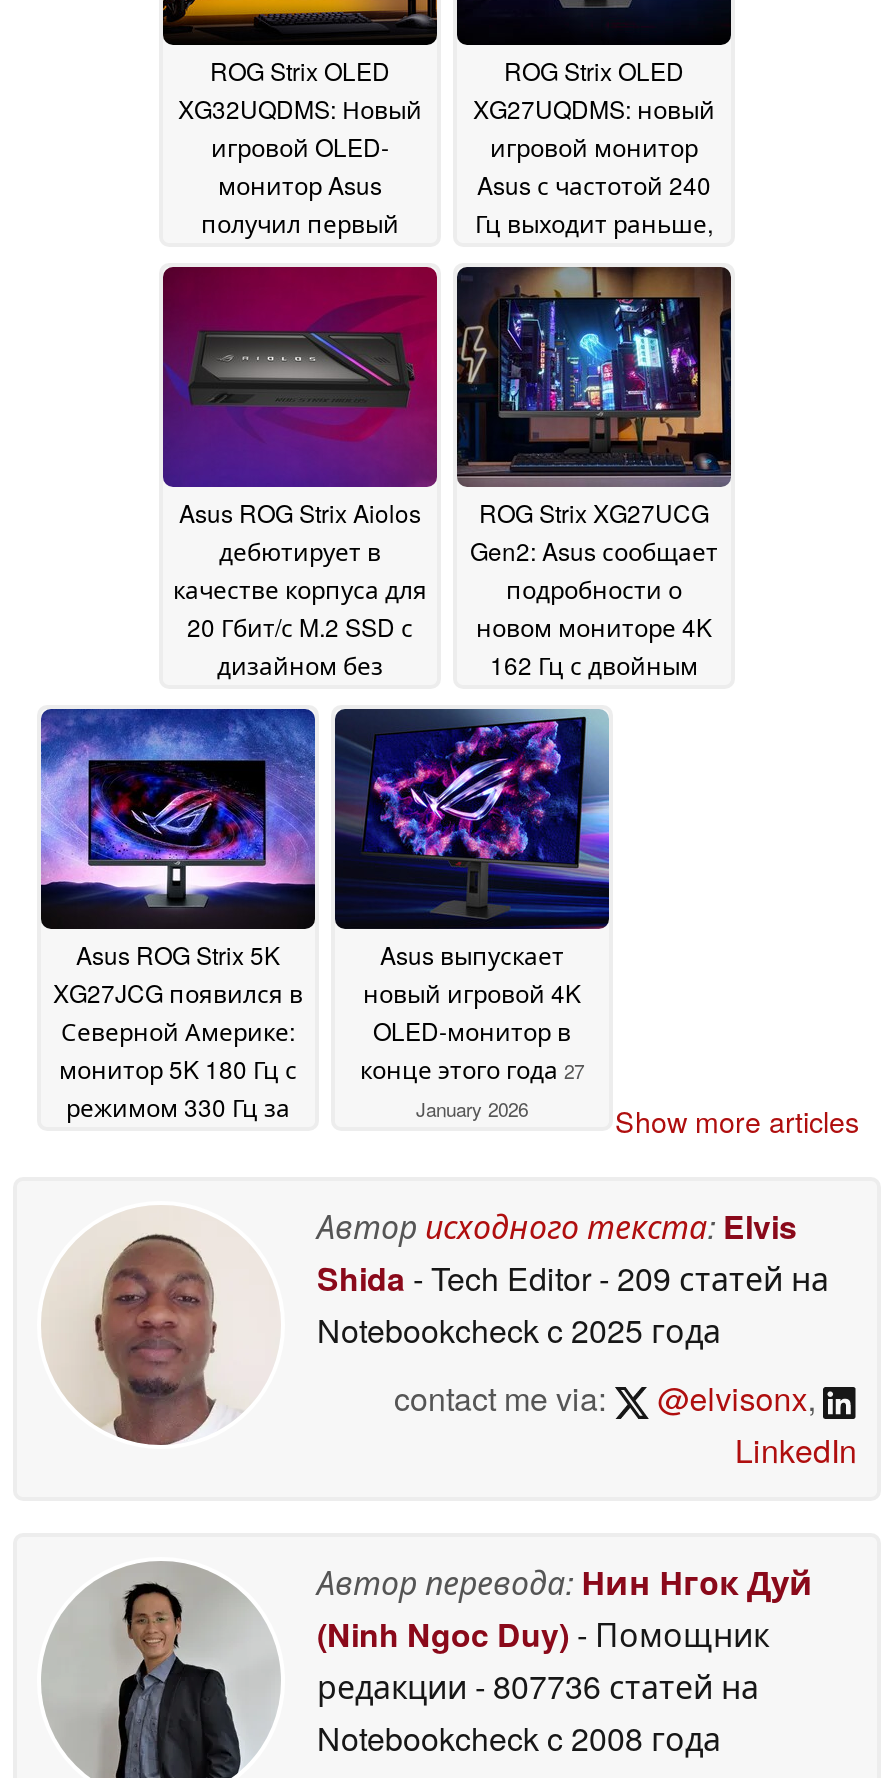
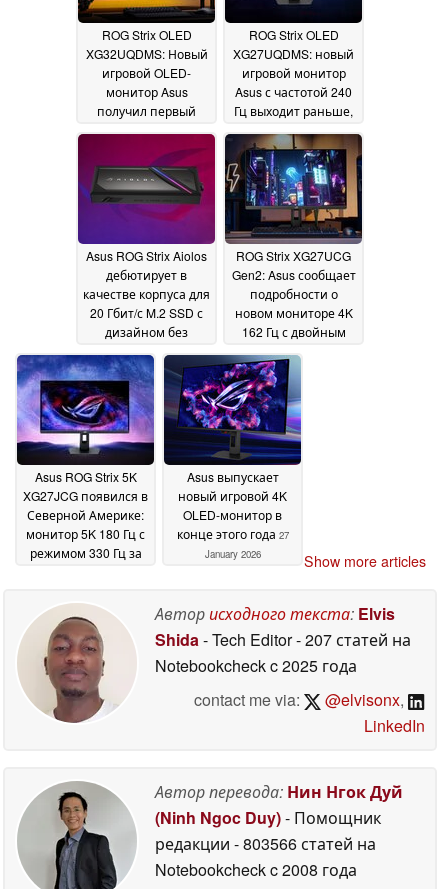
- Shida - Tech Editor - 209 статей на
+ Shida - Tech Editor - 207 статей на

- редакции - 807736 статей на
+ редакции - 803566 статей на
